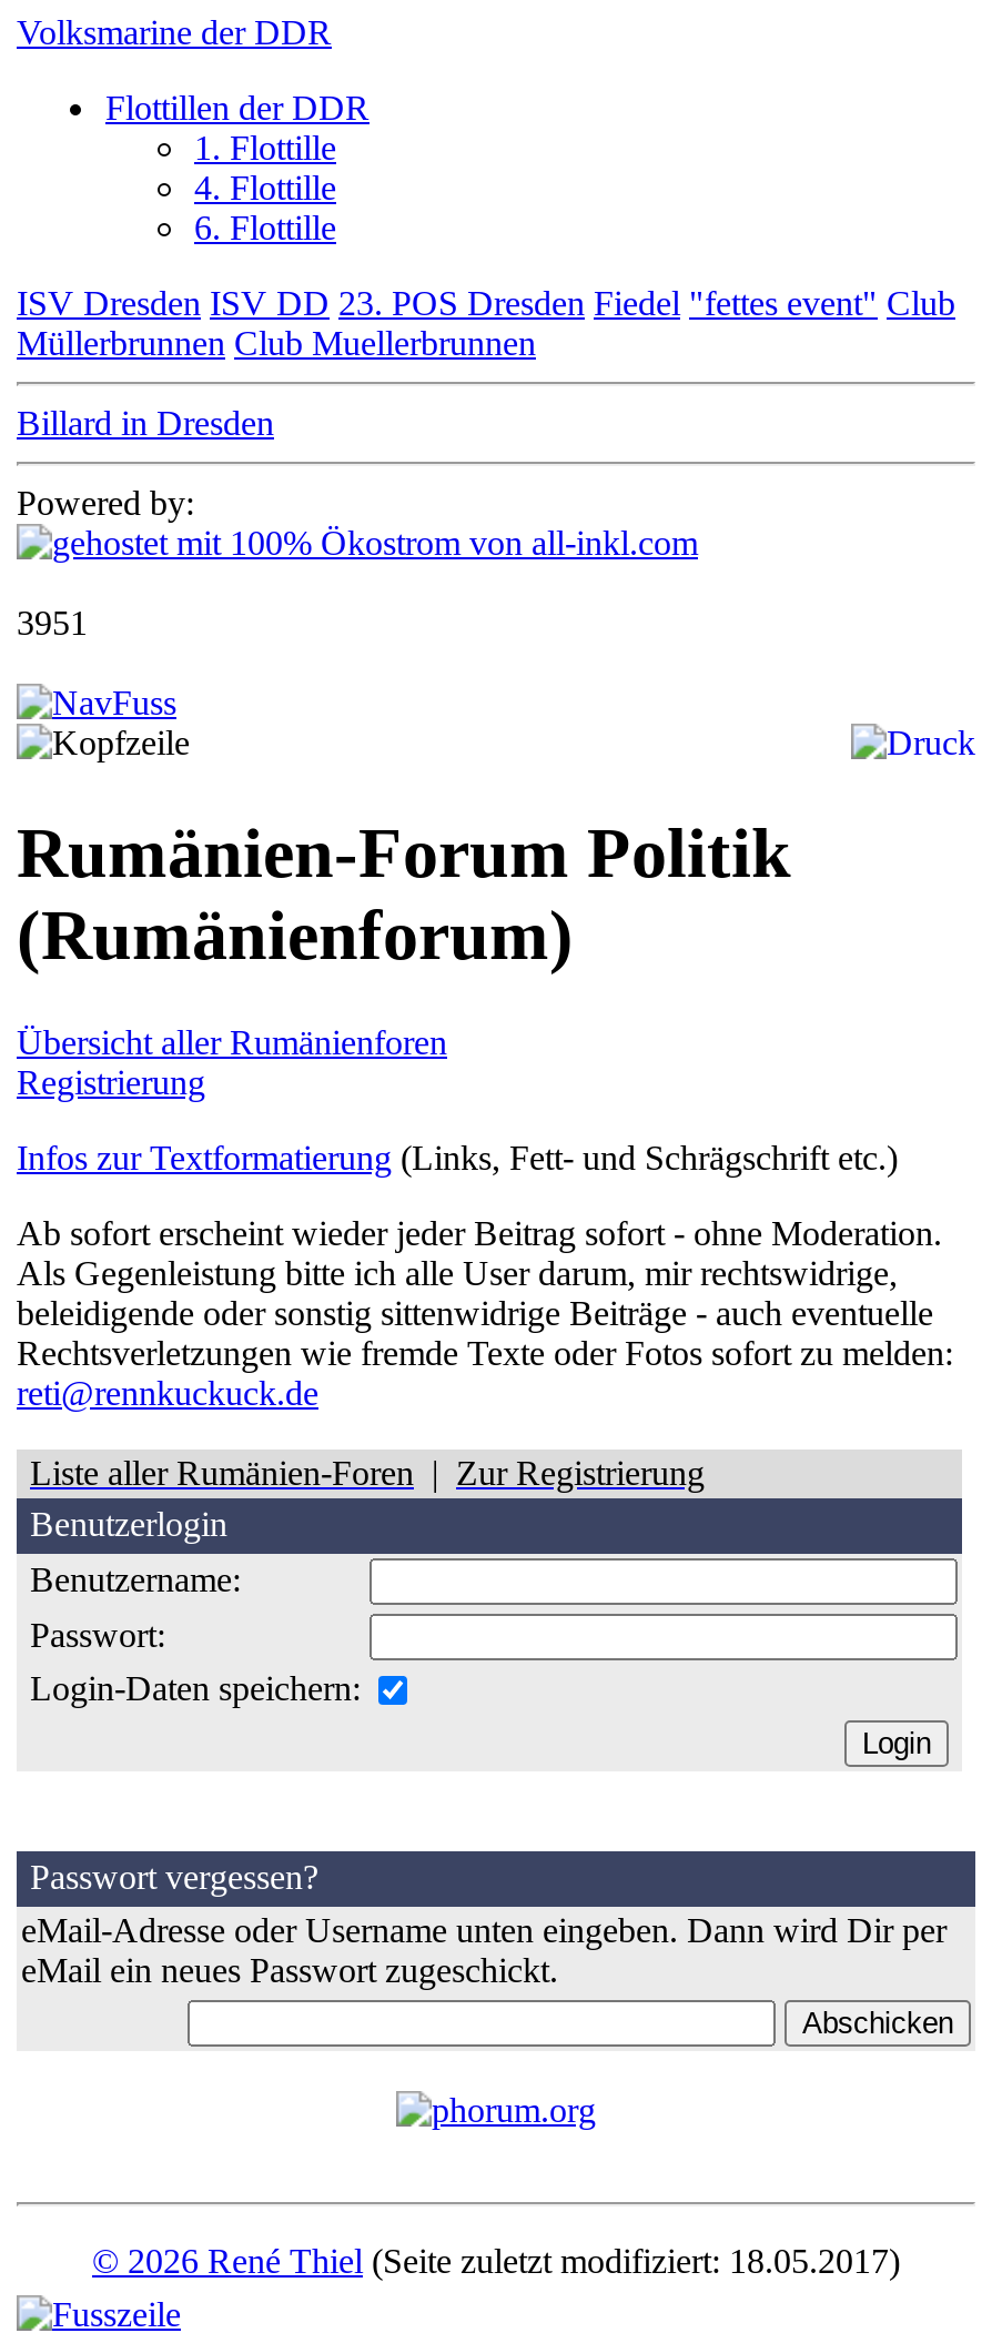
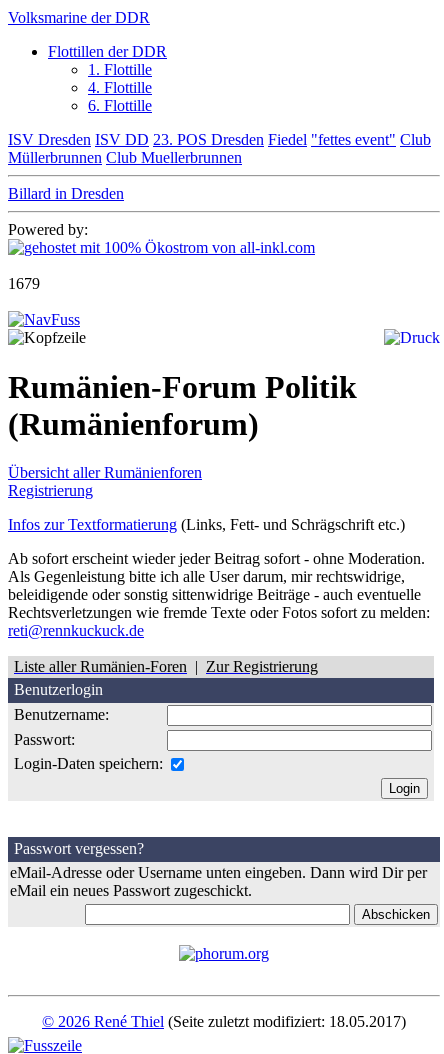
- 3951
+ 1679
